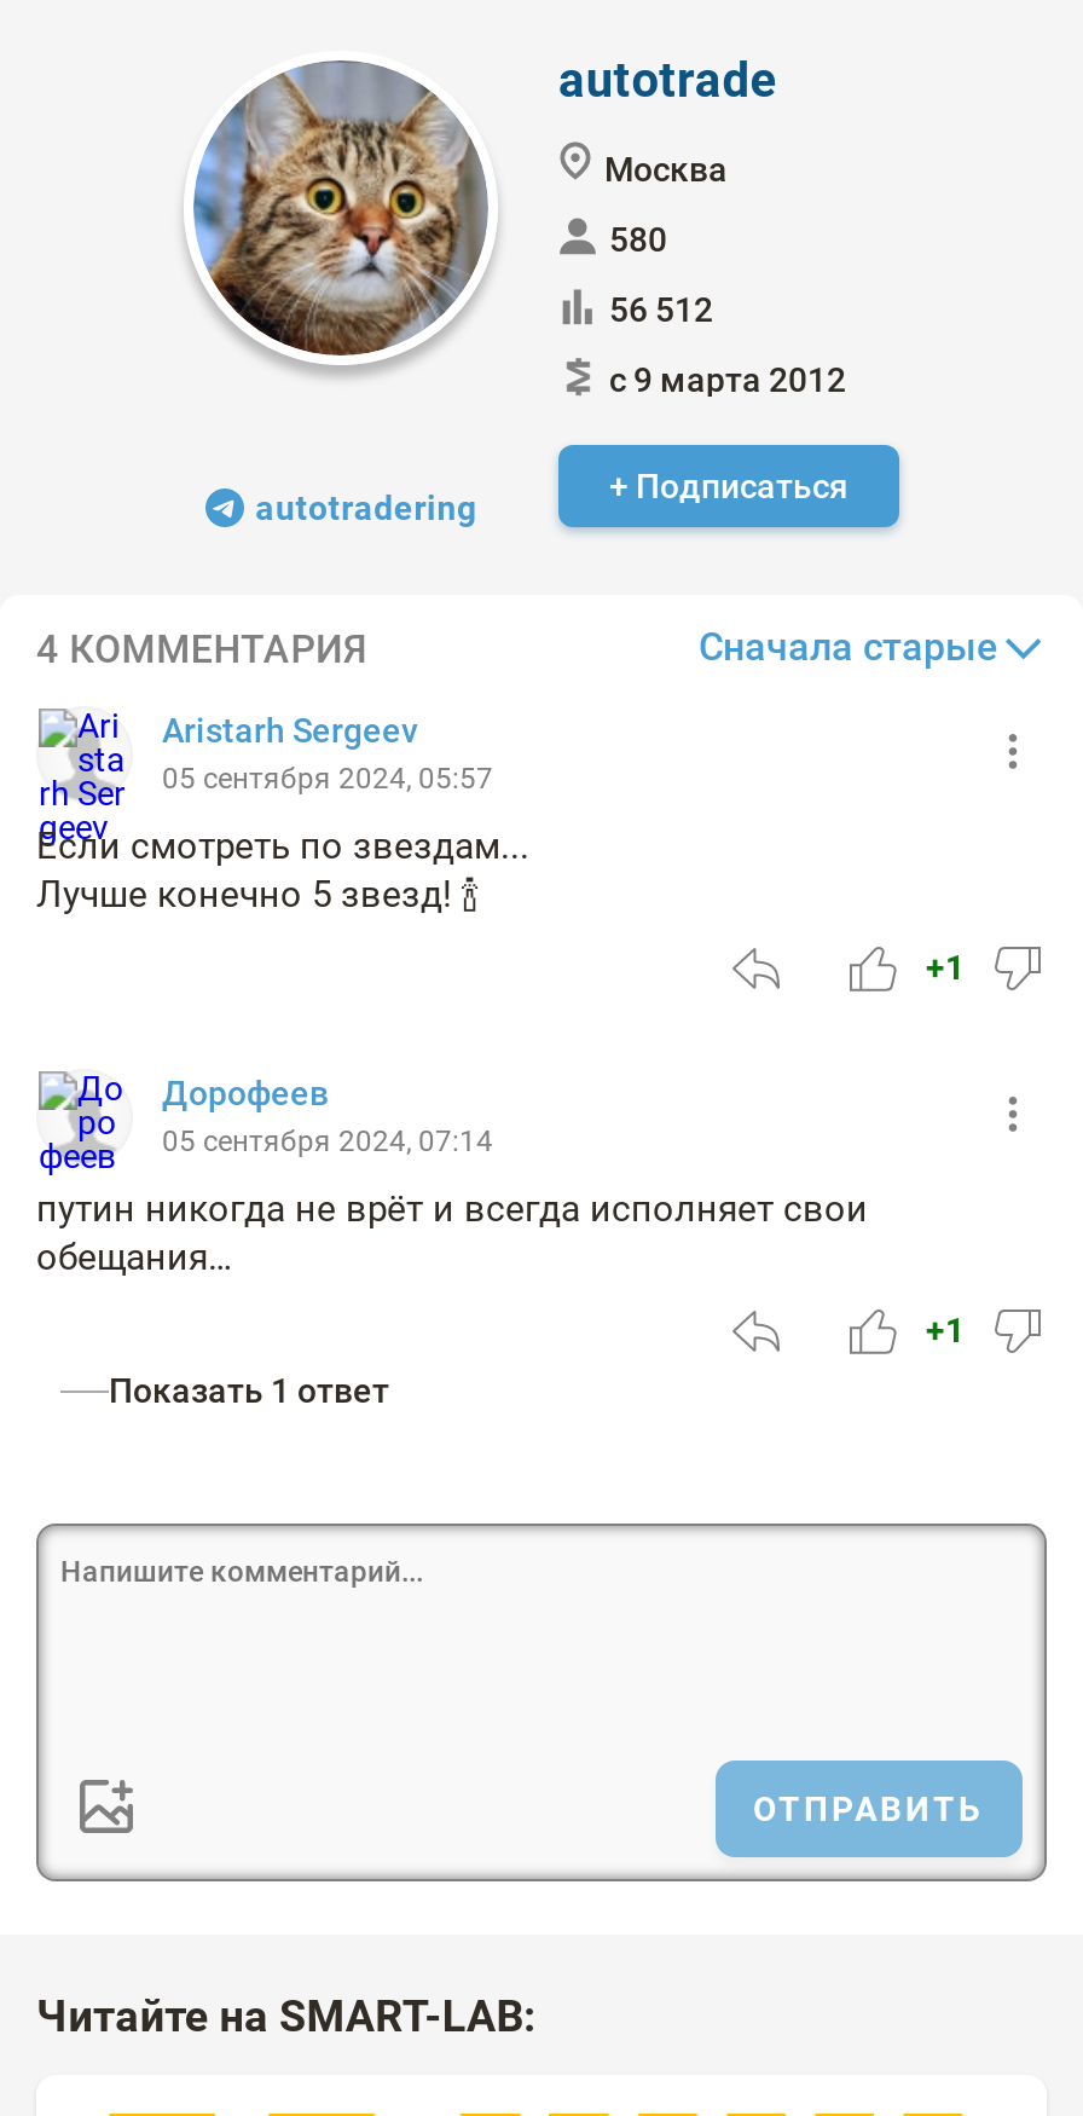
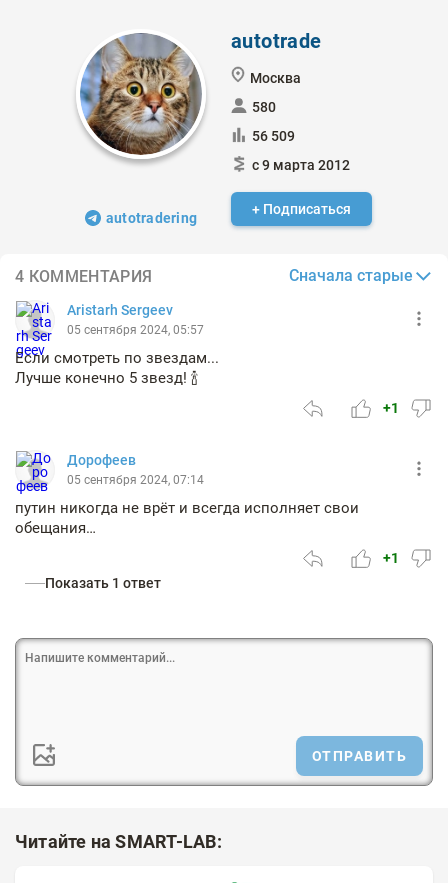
- 56 512
+ 56 509
